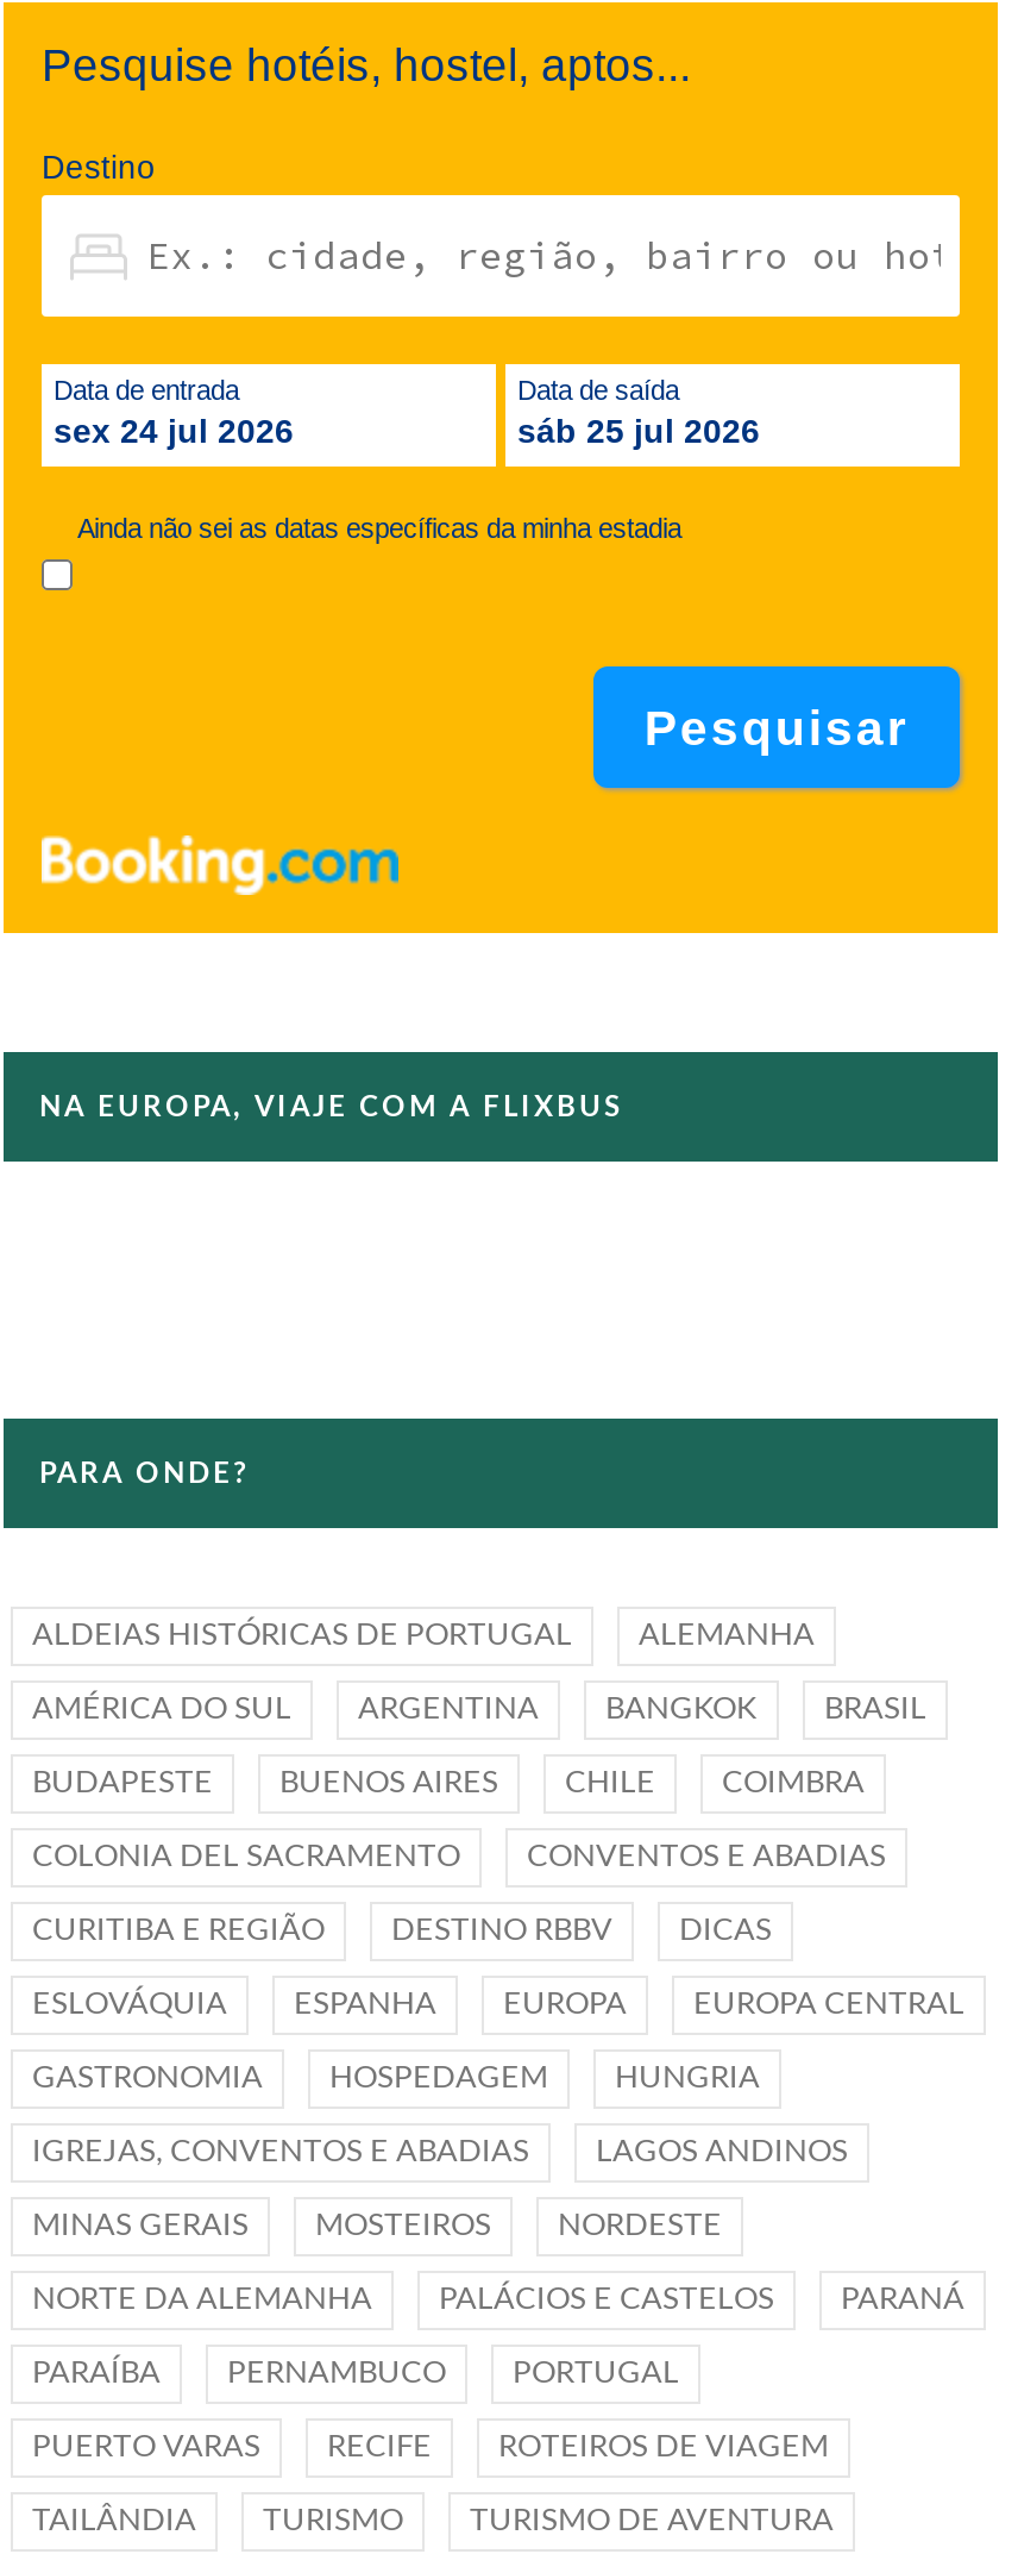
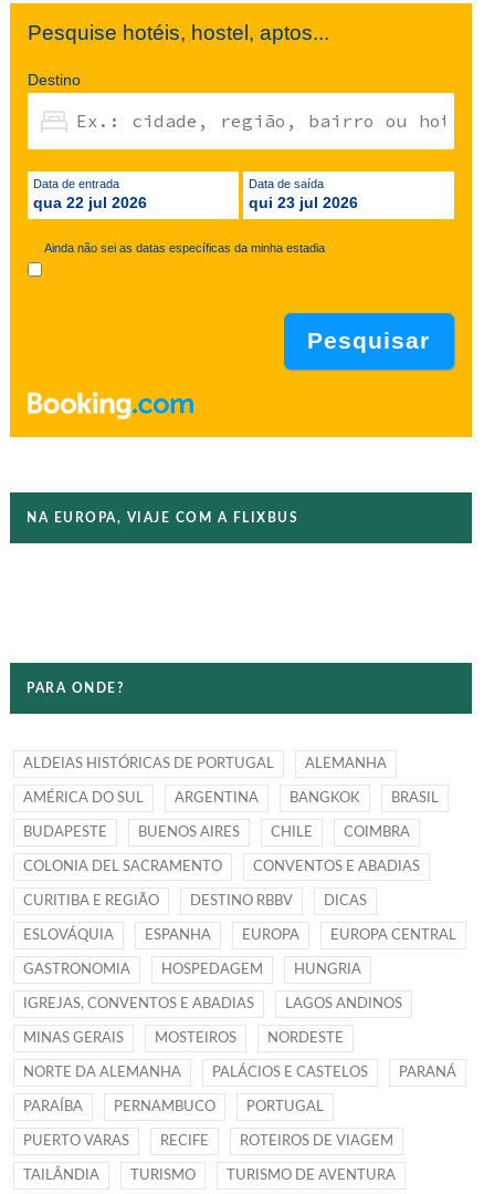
- sex 24 jul 2026
+ qua 22 jul 2026

- sáb 25 jul 2026
+ qui 23 jul 2026
